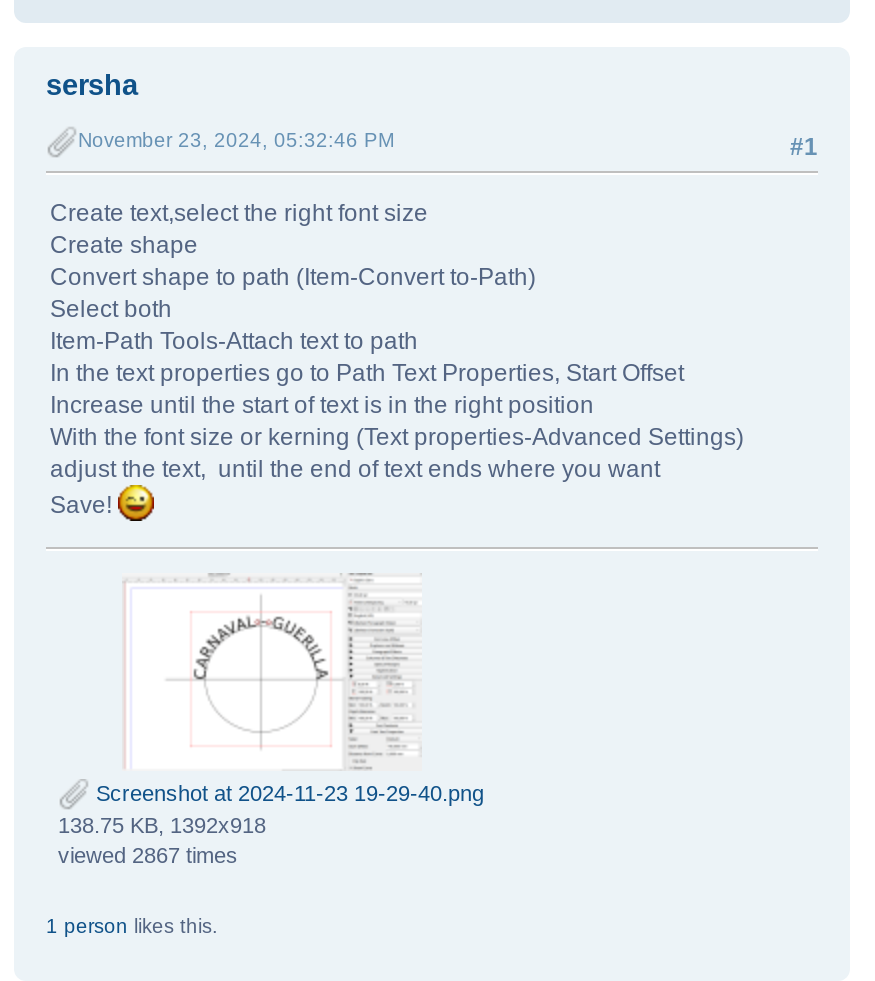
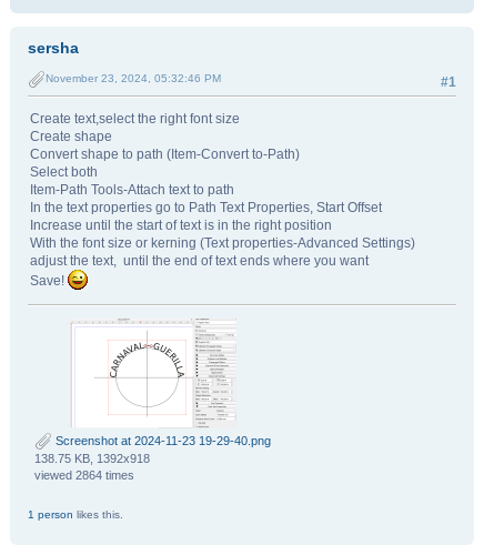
- viewed 2867 times
+ viewed 2864 times
